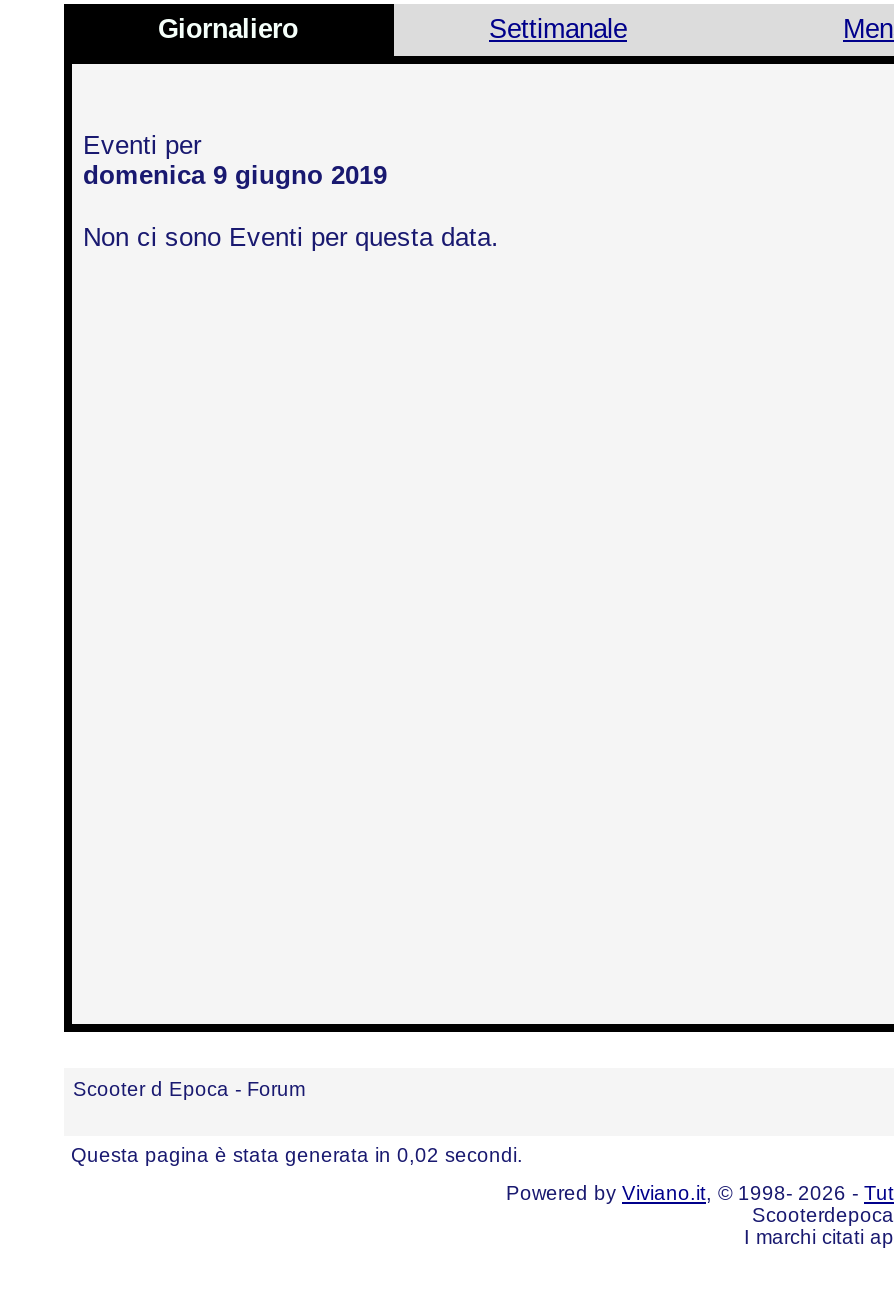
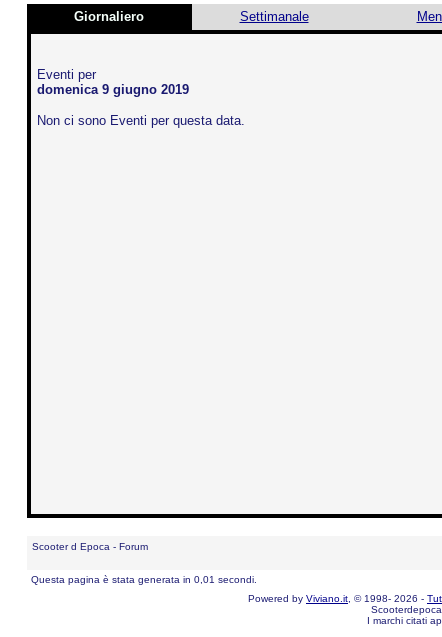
- Questa pagina è stata generata in 0,02 secondi.
+ Questa pagina è stata generata in 0,01 secondi.
